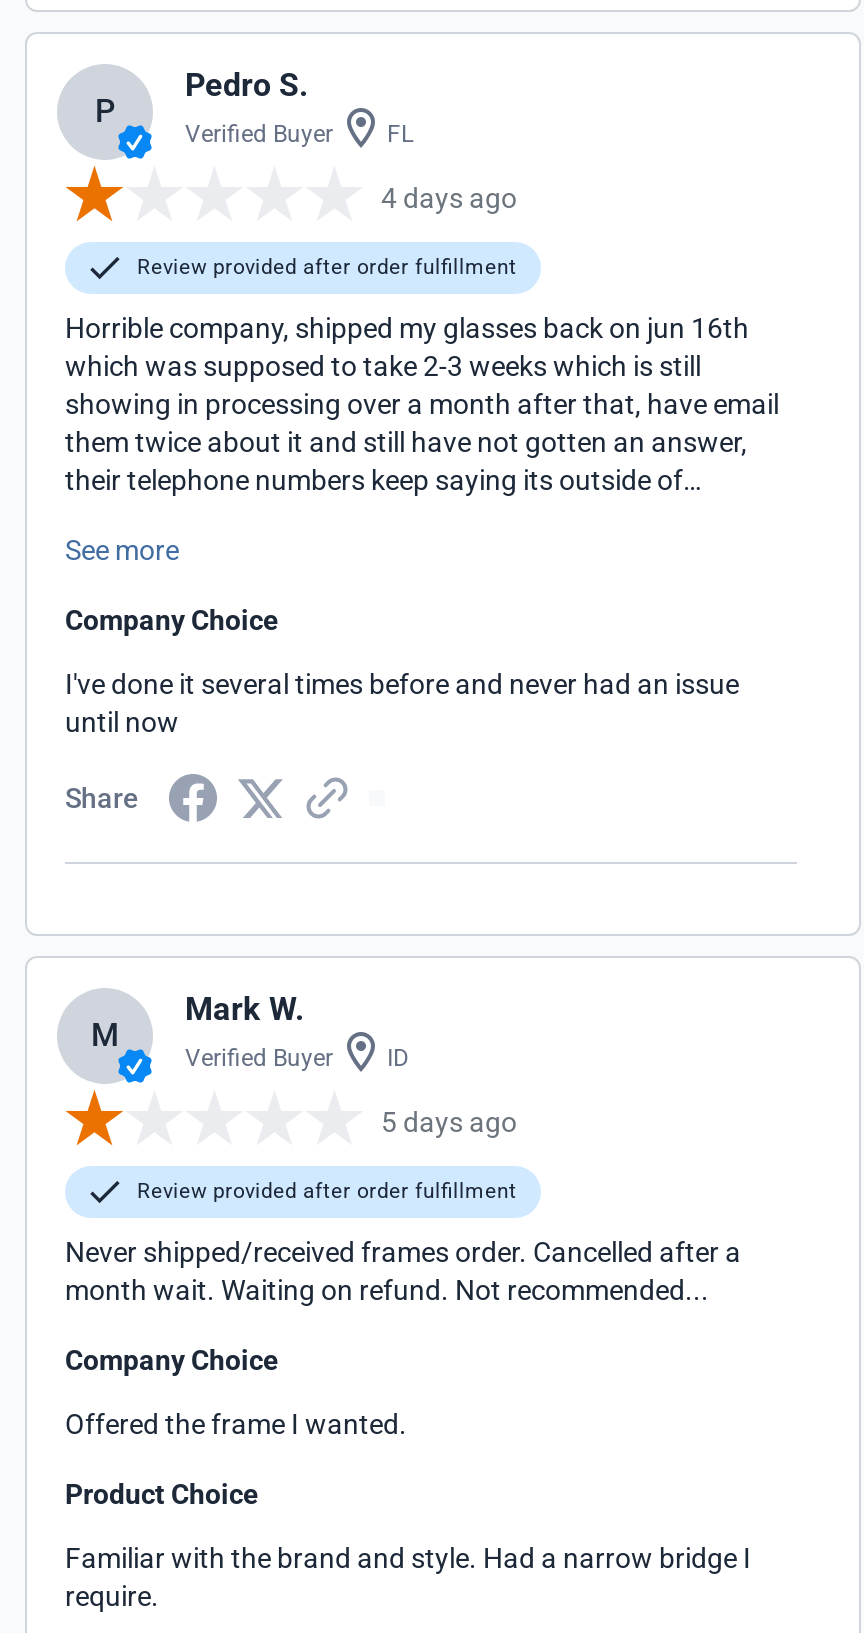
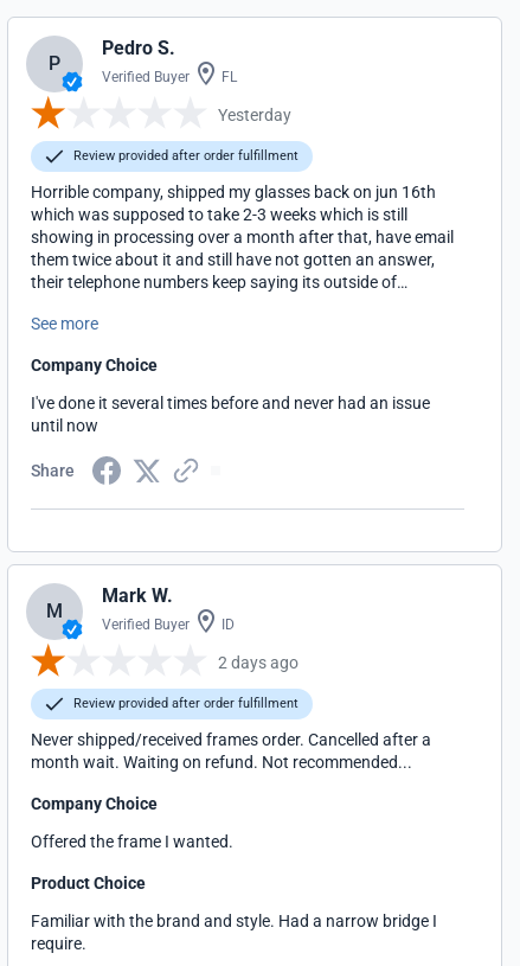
- 4 days ago
+ Yesterday

- 5 days ago
+ 2 days ago
